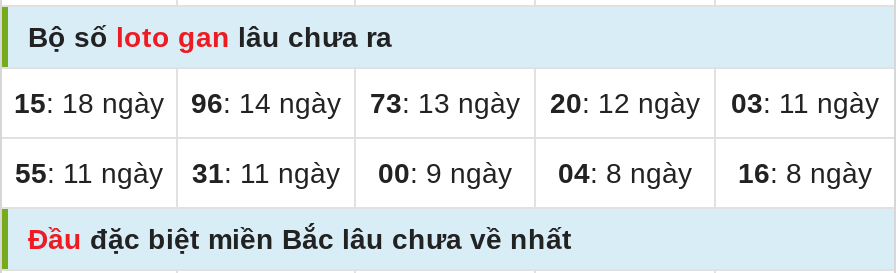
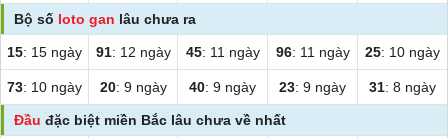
- 15: 18 ngày
+ 15: 15 ngày

- 96: 14 ngày
+ 91: 12 ngày

- 73: 13 ngày
+ 45: 11 ngày

- 20: 12 ngày
+ 96: 11 ngày

- 03: 11 ngày
+ 25: 10 ngày

- 55: 11 ngày
+ 73: 10 ngày

- 31: 11 ngày
+ 20: 9 ngày

- 00: 9 ngày
+ 40: 9 ngày

- 04: 8 ngày
+ 23: 9 ngày

- 16: 8 ngày
+ 31: 8 ngày
